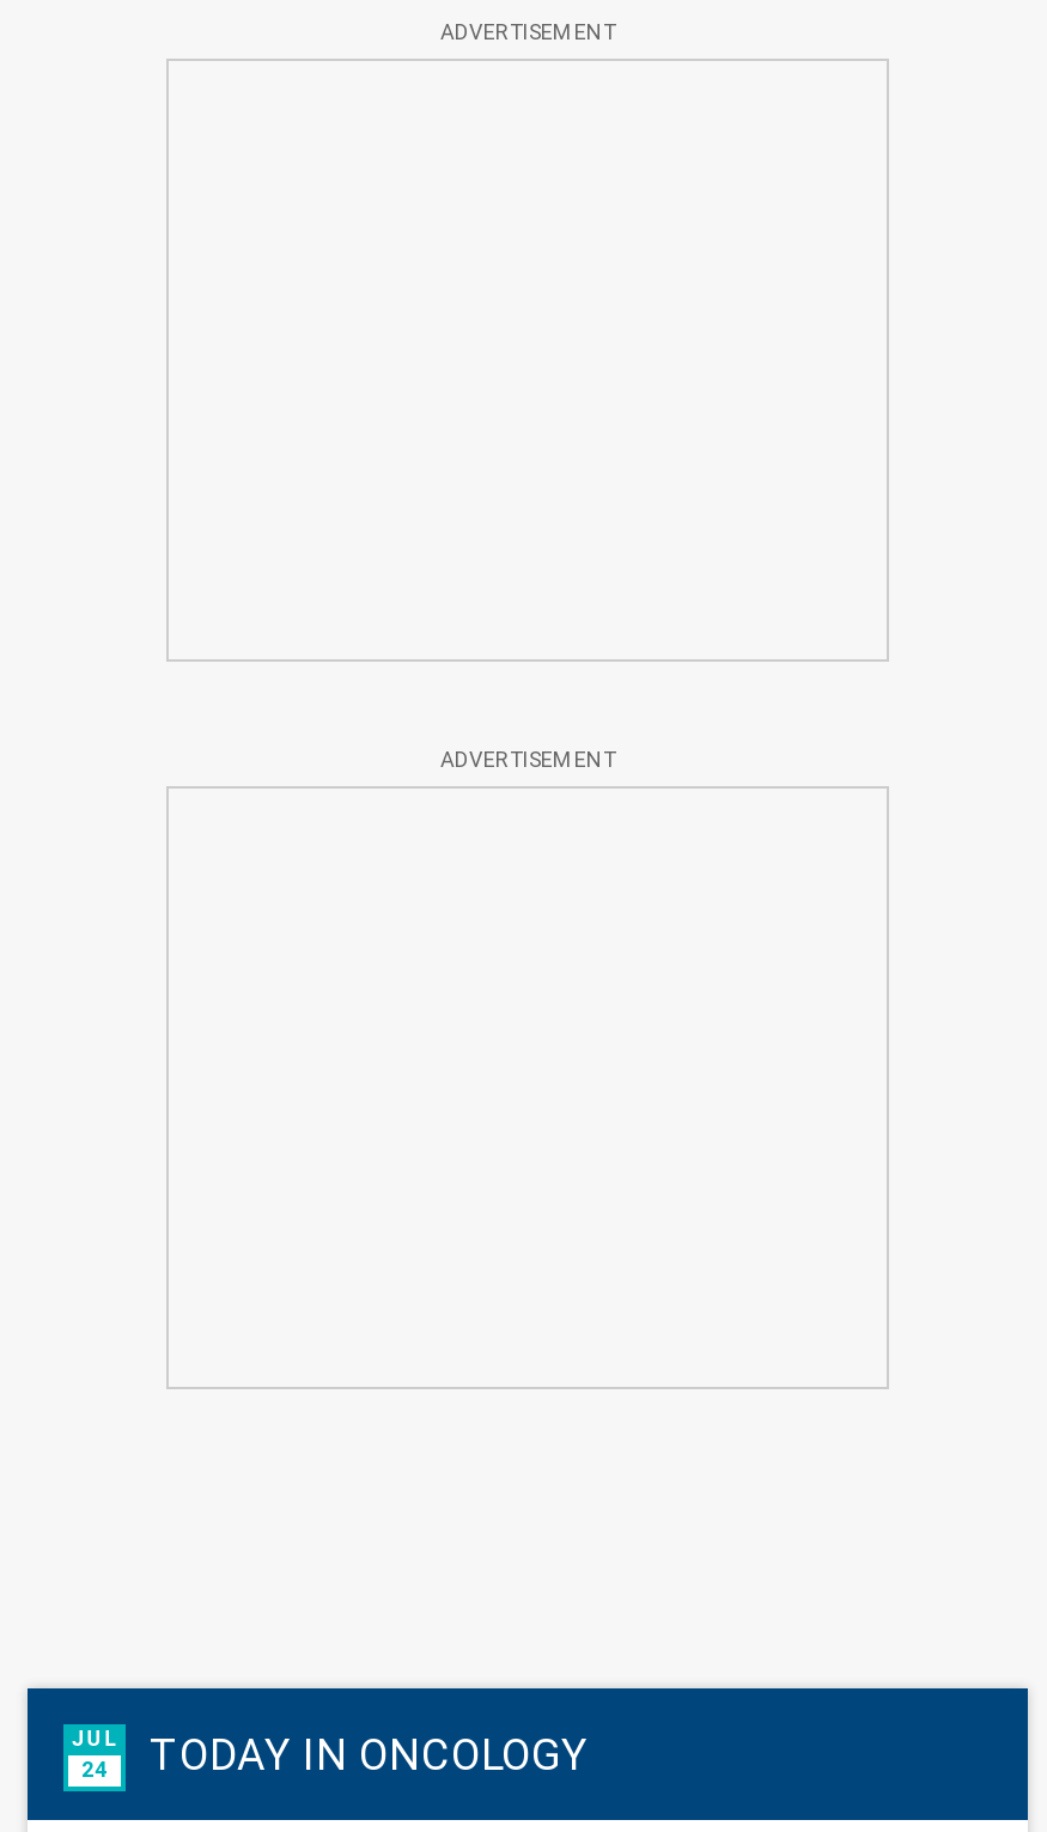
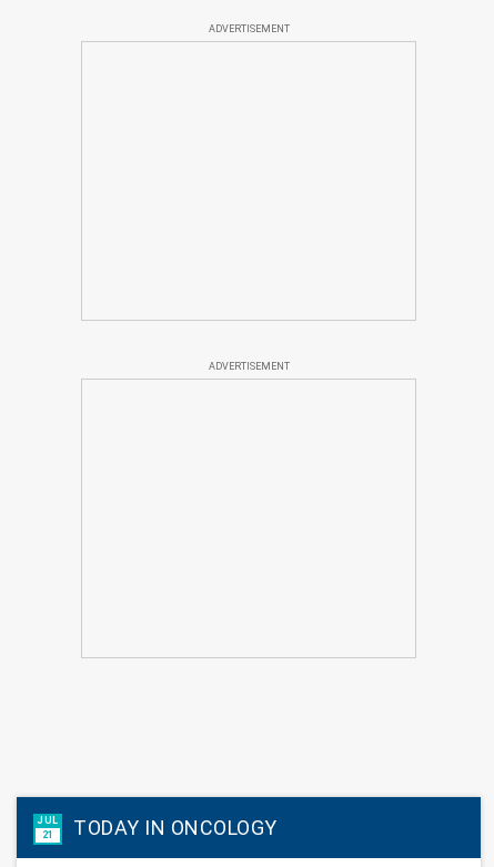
- JUL 24 TODAY IN ONCOLOGY
+ JUL 21 TODAY IN ONCOLOGY
